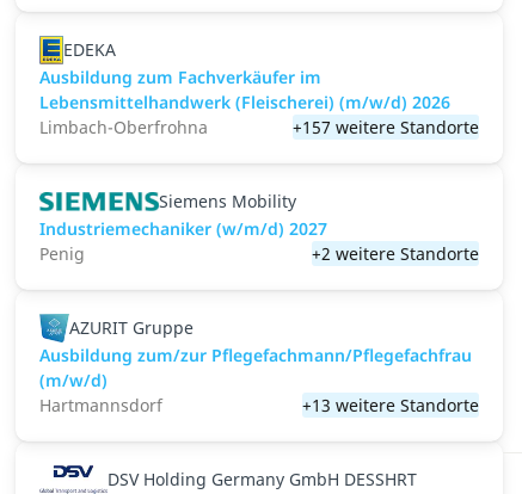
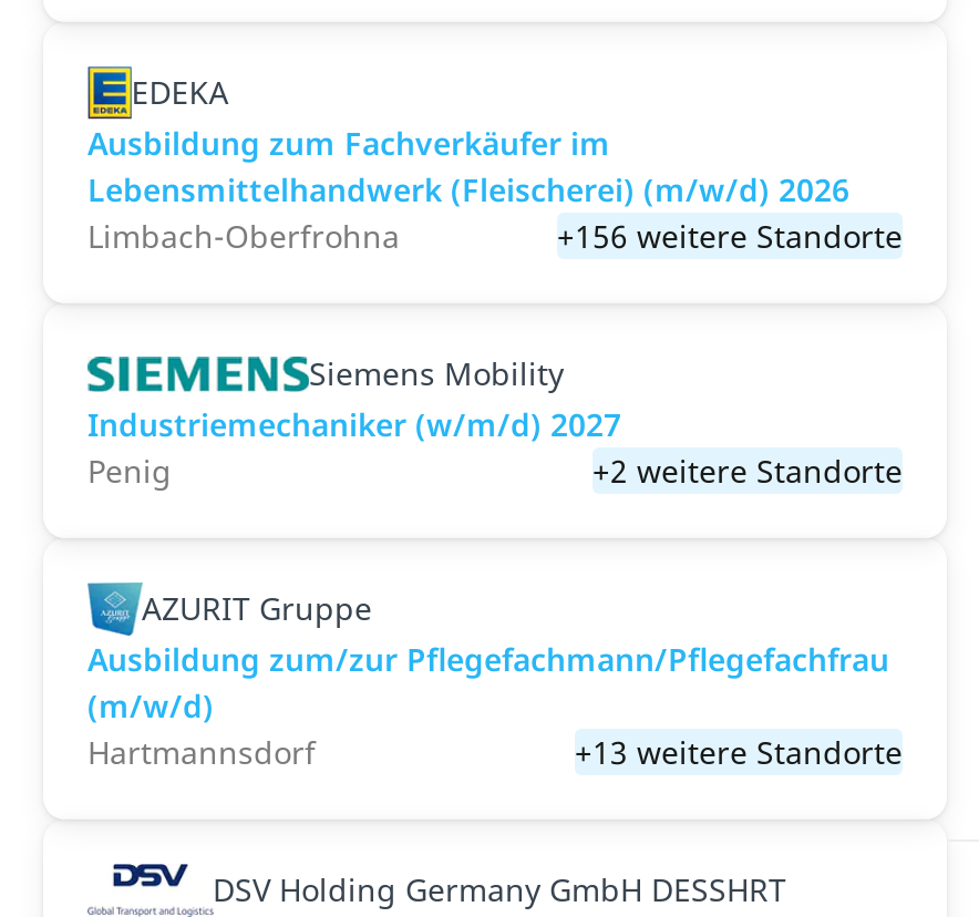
- +157 weitere Standorte
+ +156 weitere Standorte
